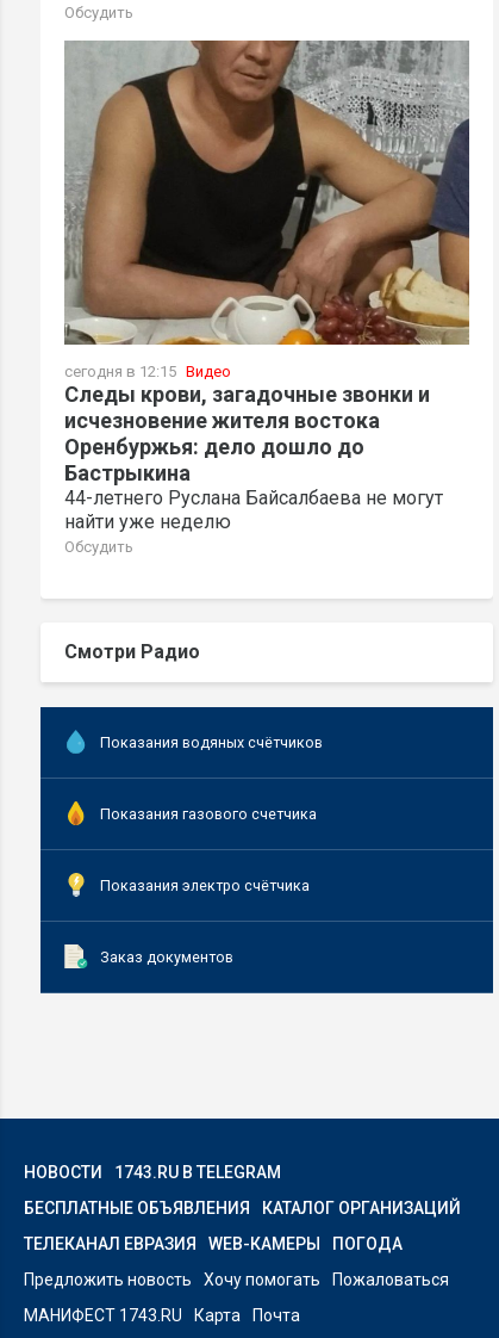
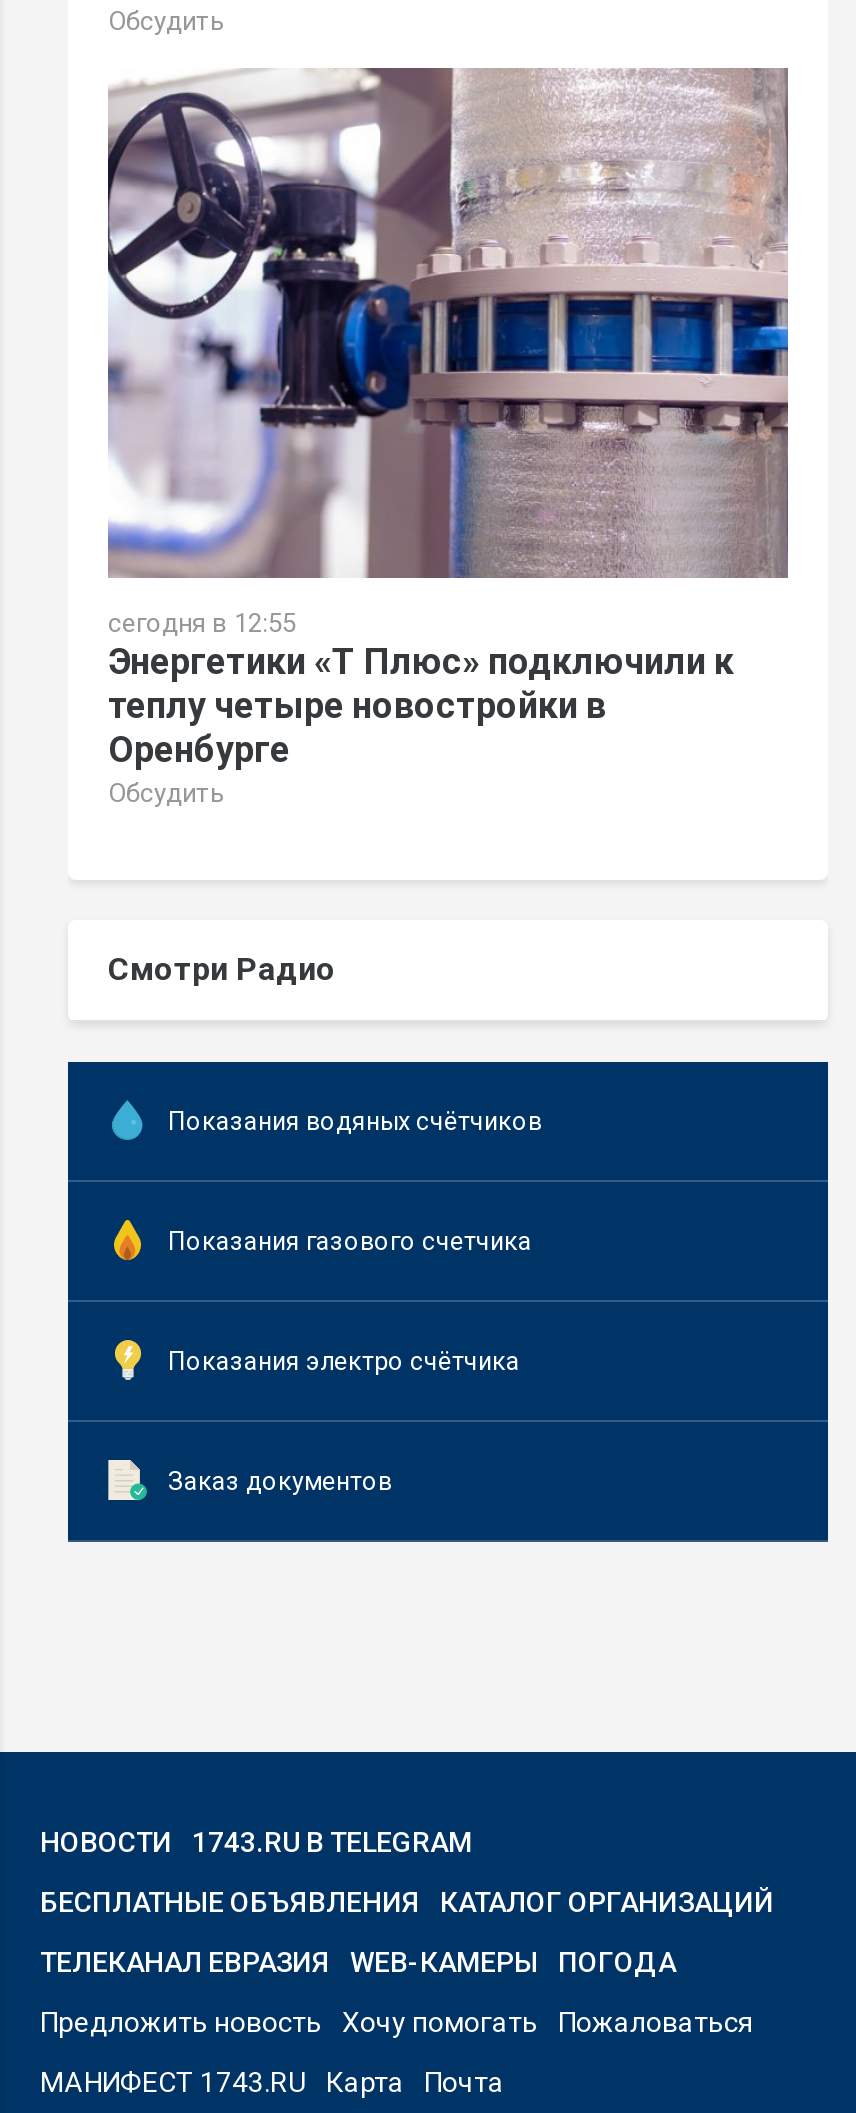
- [image]
- сегодня в 12:15 Видео
- Следы крови, загадочные звонки и
- исчезновение жителя востока
- Оренбуржья: дело дошло до
- Бастрыкина
- 44-летнего Руслана Байсалбаева не могут
- найти уже неделю
+ [image]
+ сегодня в 12:55
+ Энергетики «Т Плюс» подключили к
+ теплу четыре новостройки в
+ Оренбурге
